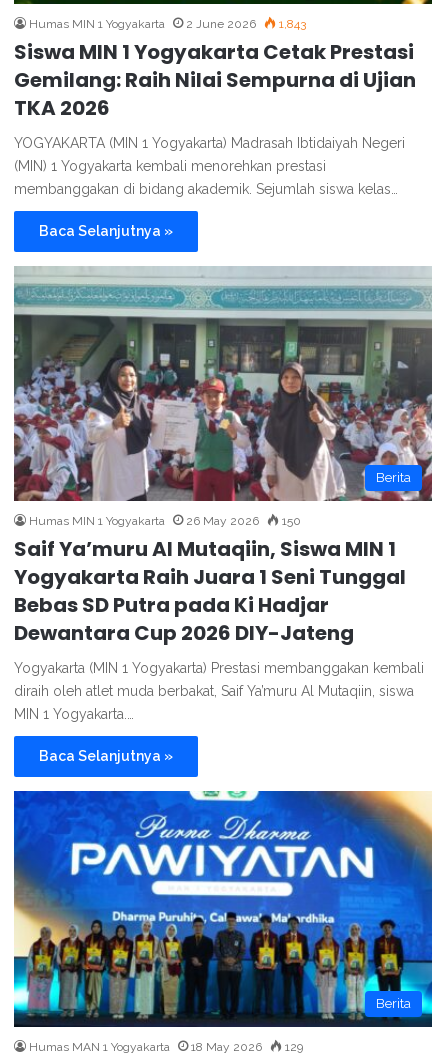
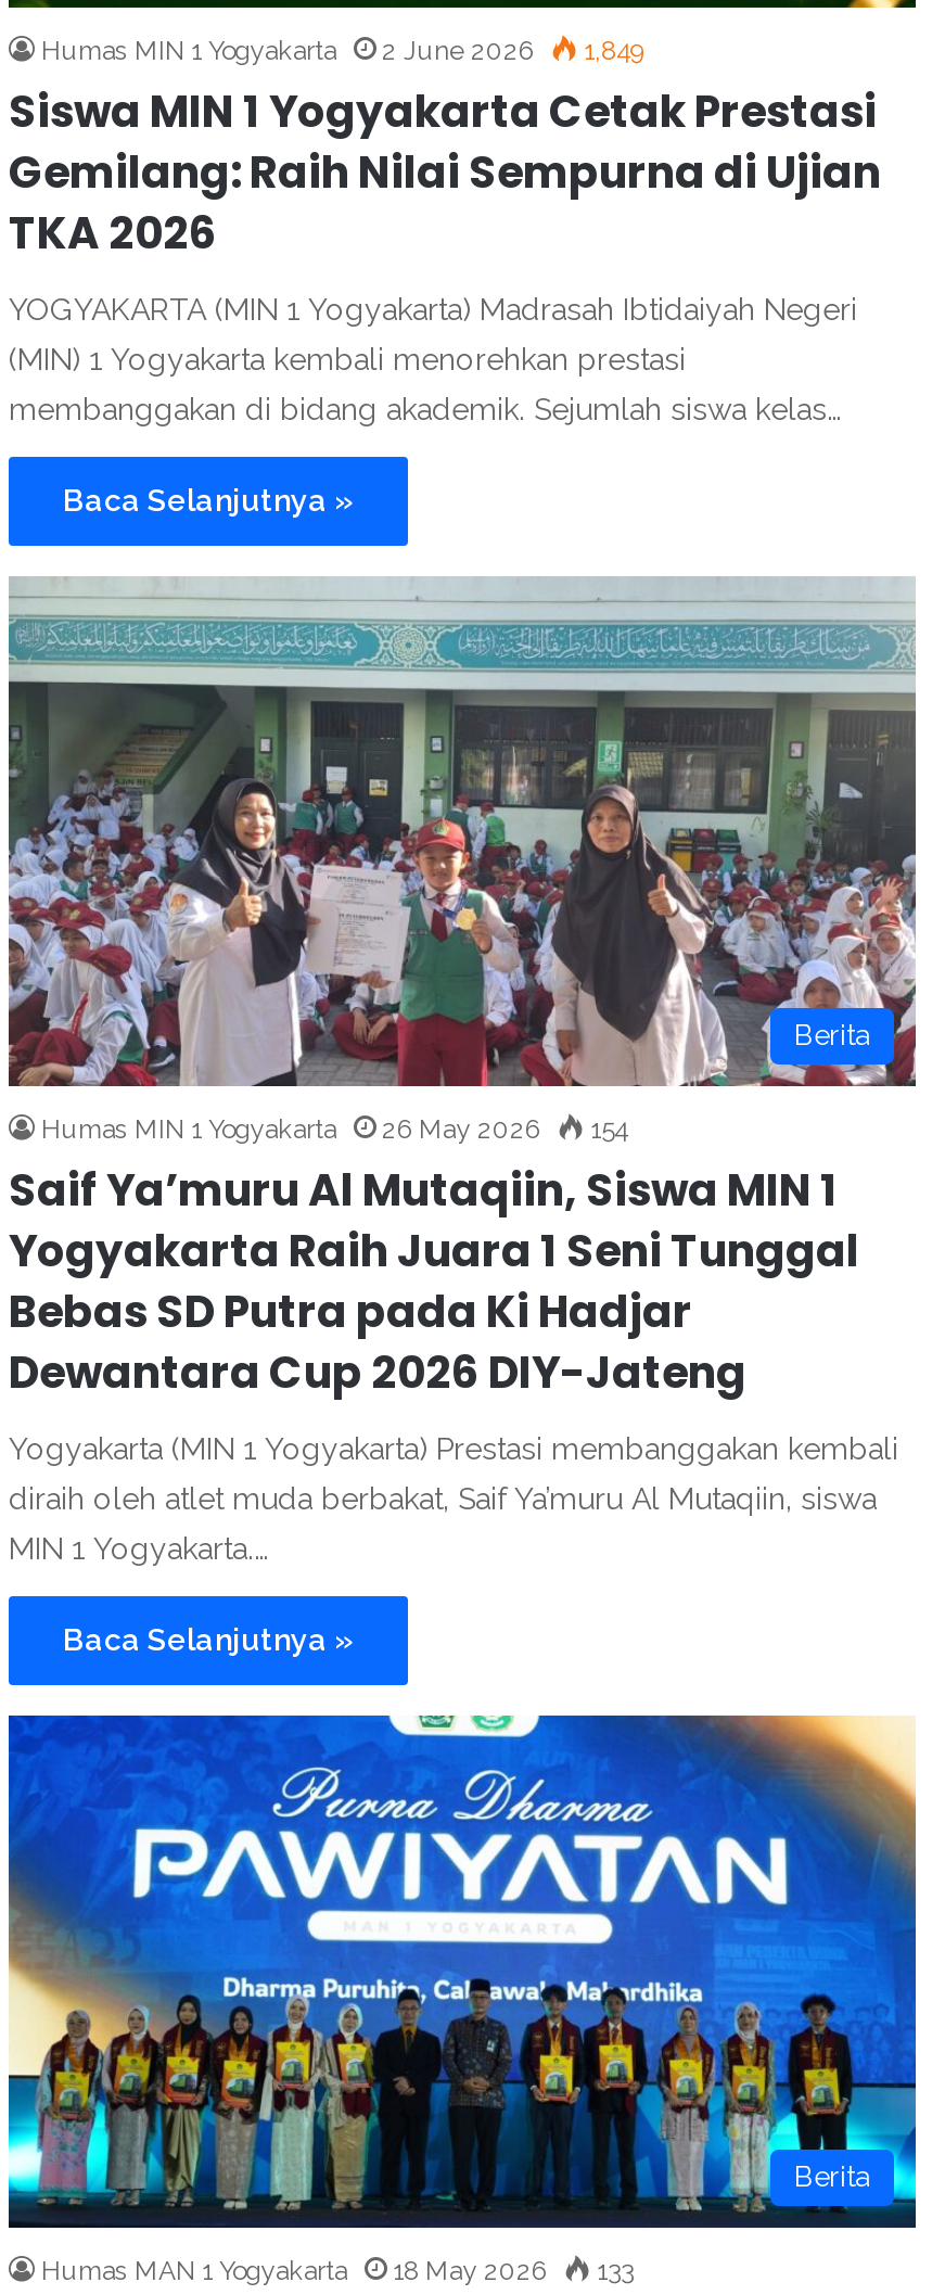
- Humas MIN 1 Yogyakarta 2 June 2026 1,843
+ Humas MIN 1 Yogyakarta 2 June 2026 1,849

- Humas MIN 1 Yogyakarta 26 May 2026 150
+ Humas MIN 1 Yogyakarta 26 May 2026 154

- Humas MAN 1 Yogyakarta 18 May 2026 129
+ Humas MAN 1 Yogyakarta 18 May 2026 133
